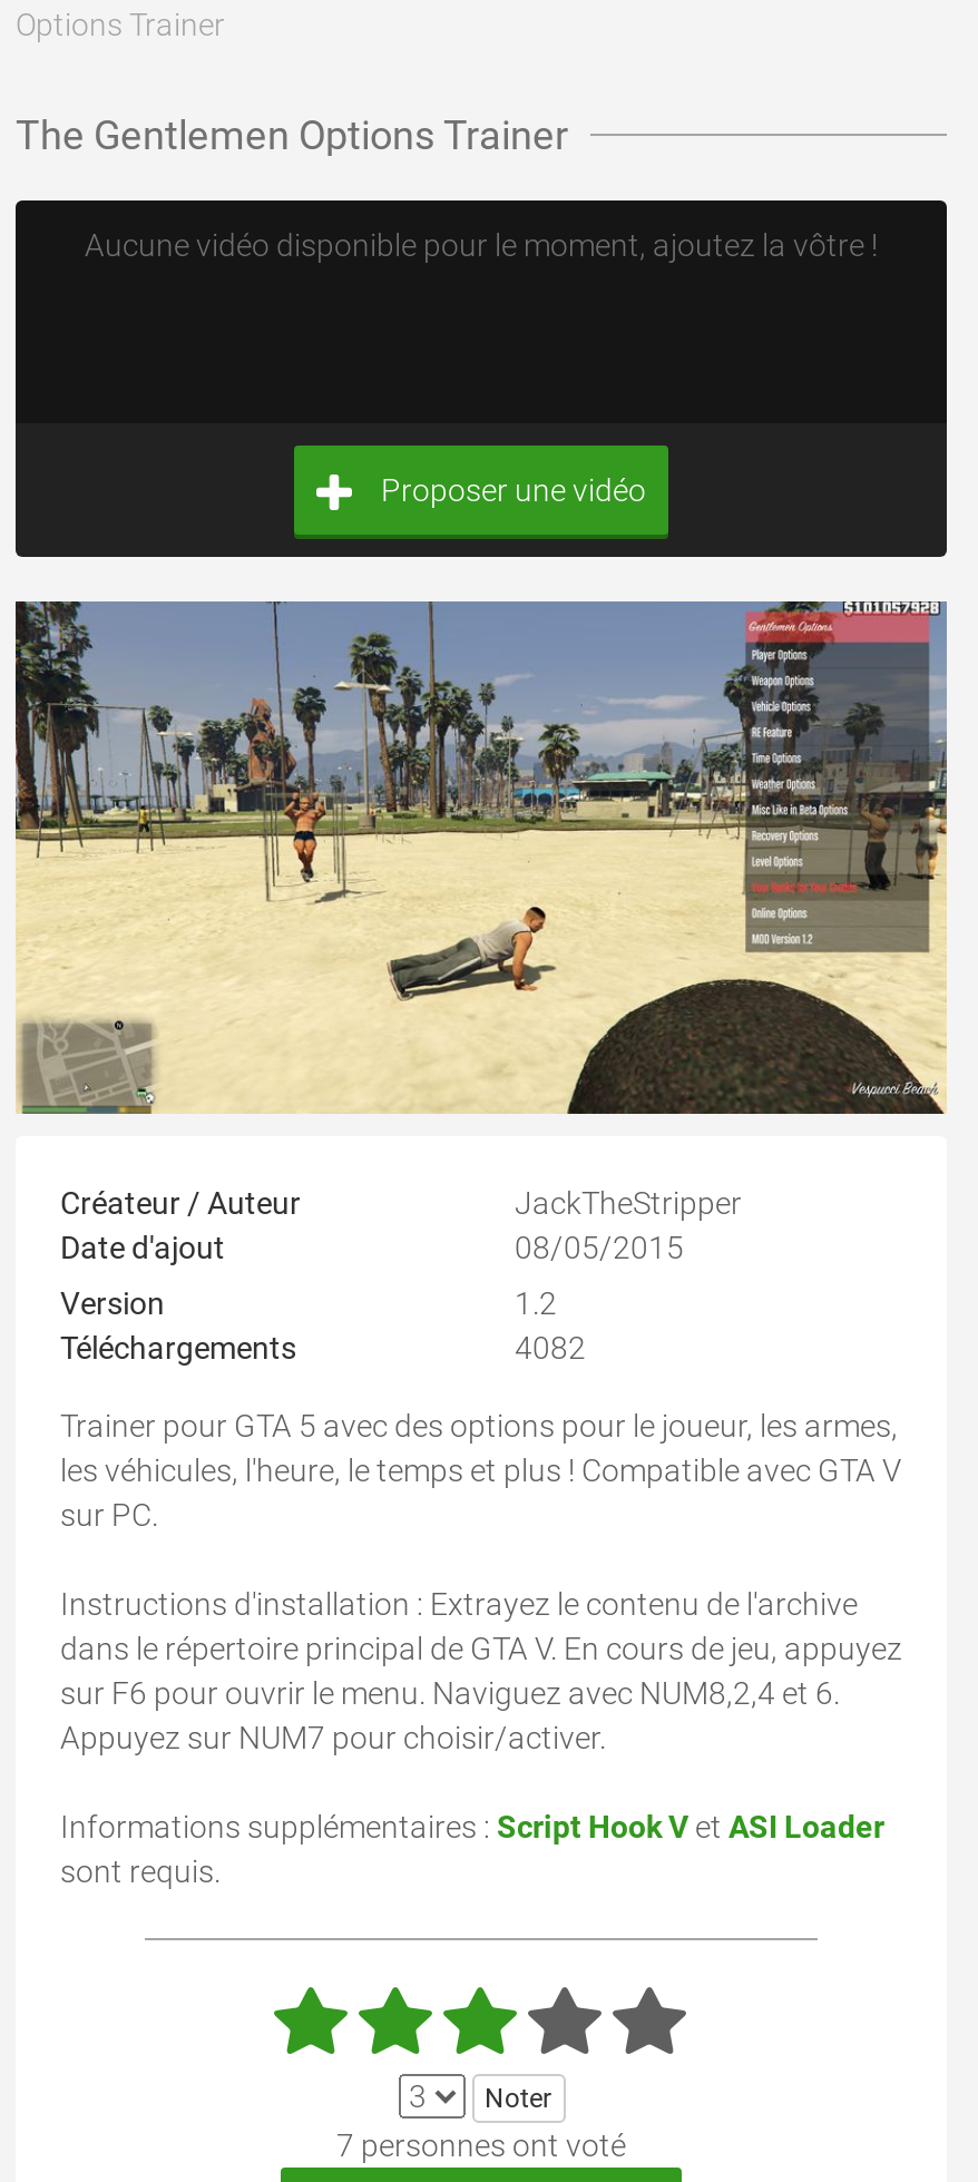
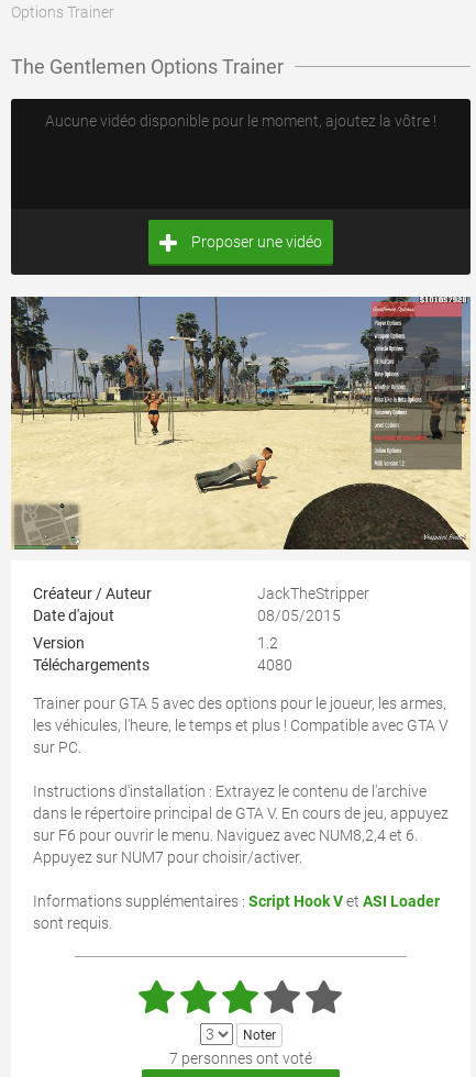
- 4082
+ 4080
